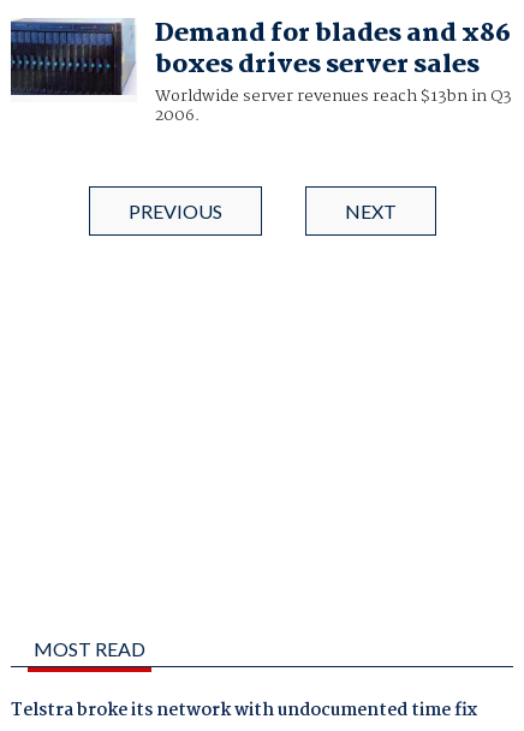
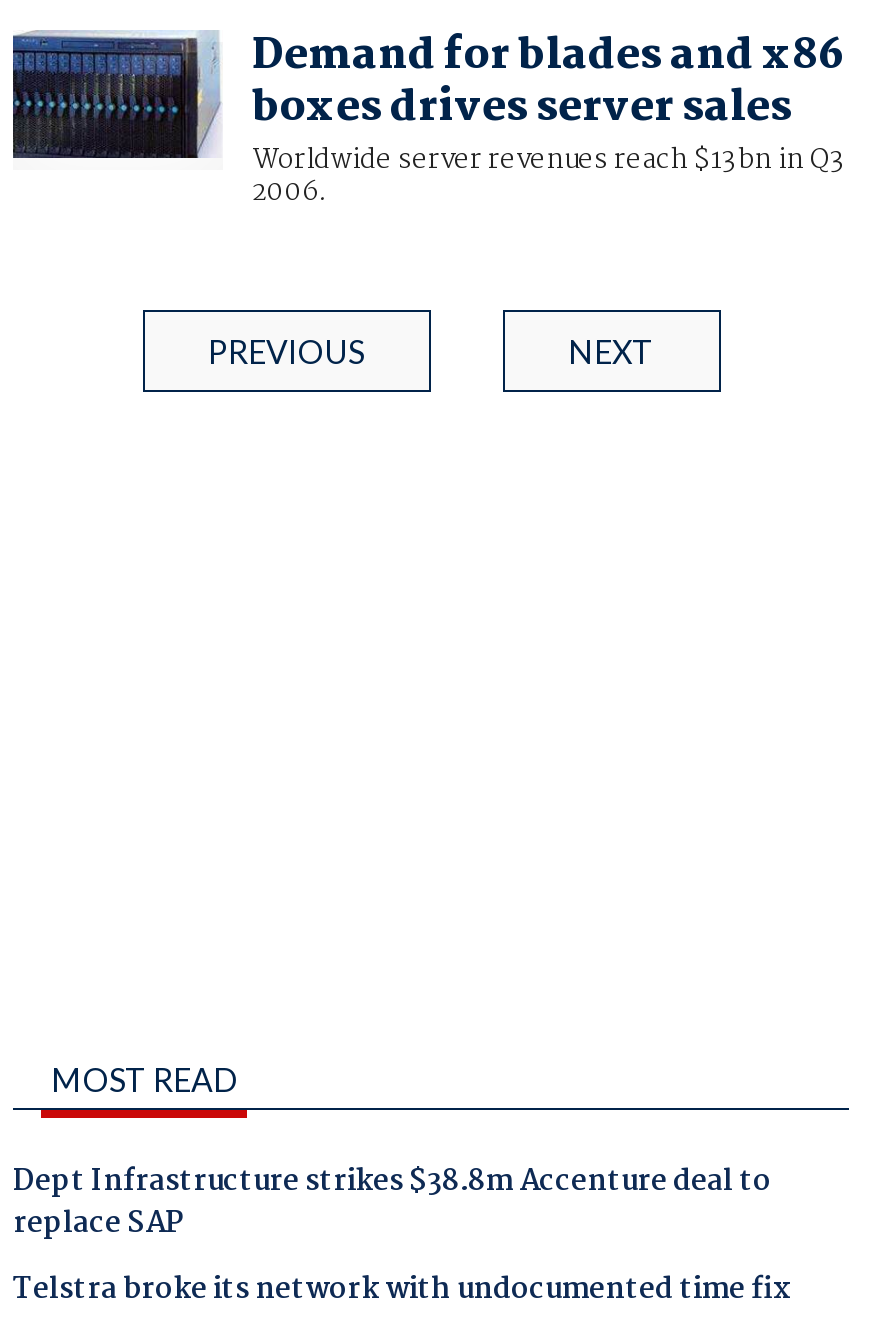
+ Dept Infrastructure strikes $38.8m Accenture deal to
+ replace SAP
